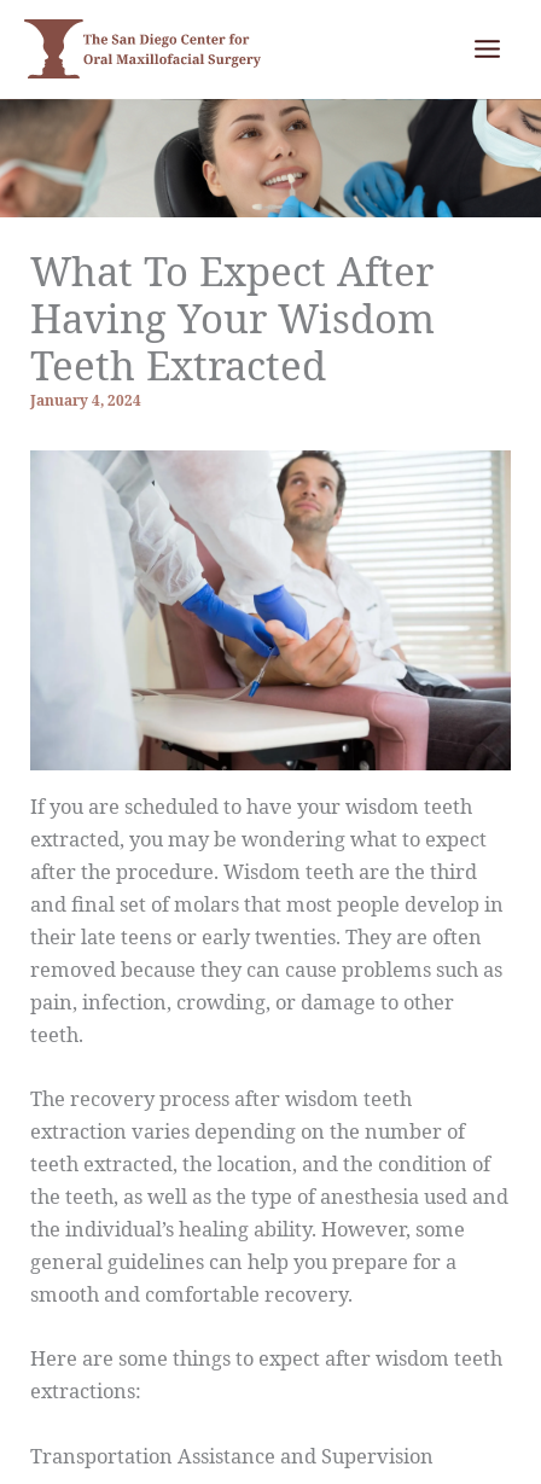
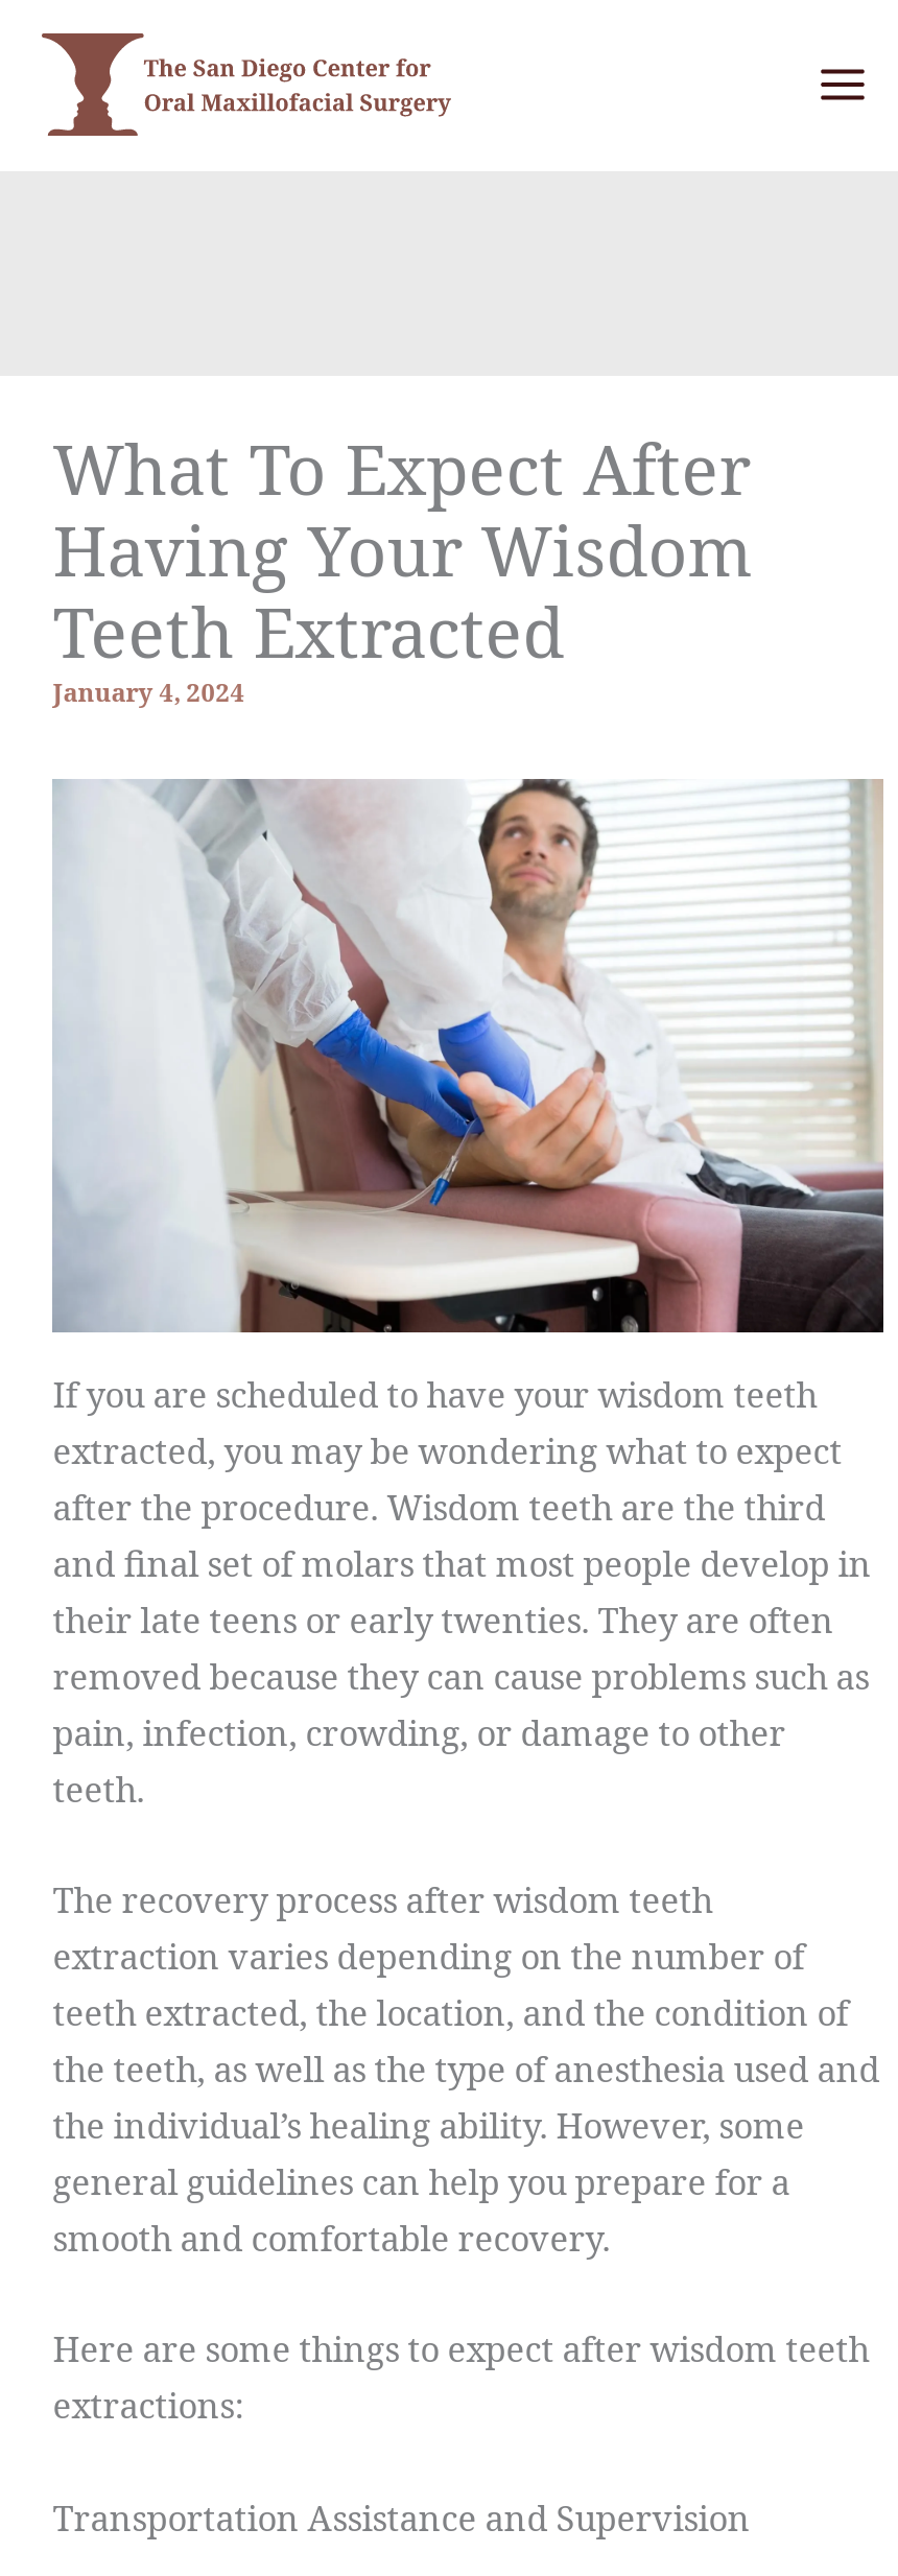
- [image]
